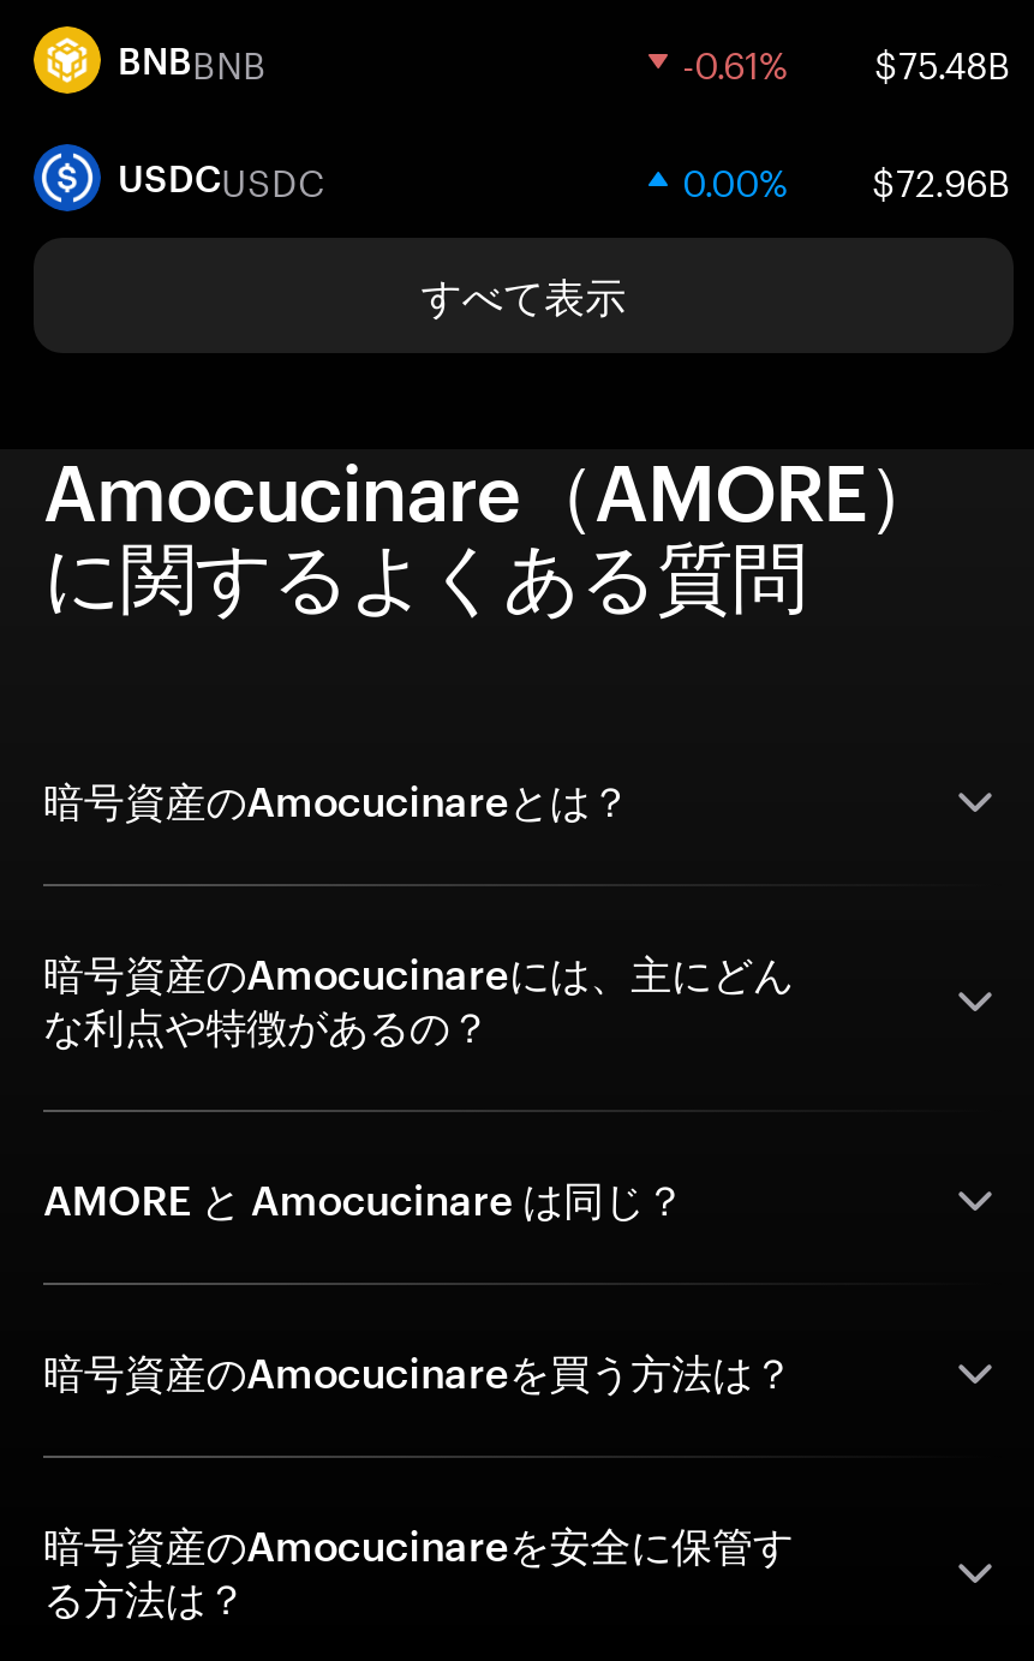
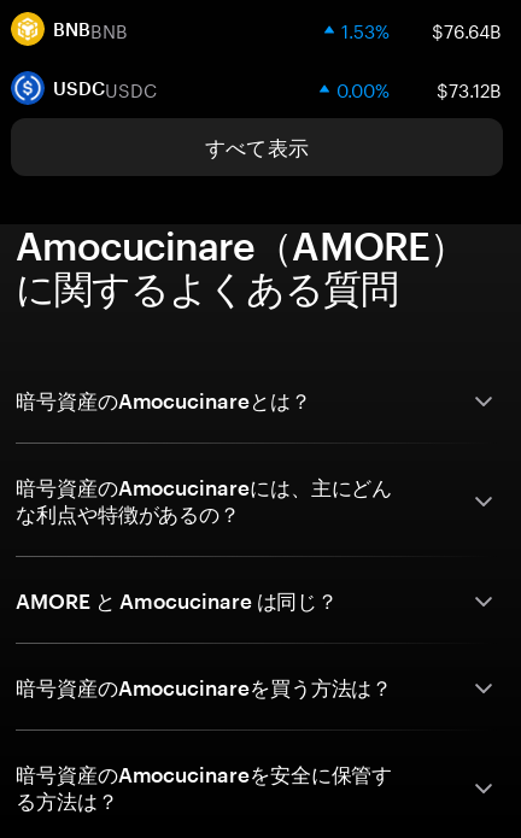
- -0.61%
- $75.48B
+ 1.53%
+ $76.64B

- 0.00% $72.96B
+ 0.00% $73.12B
